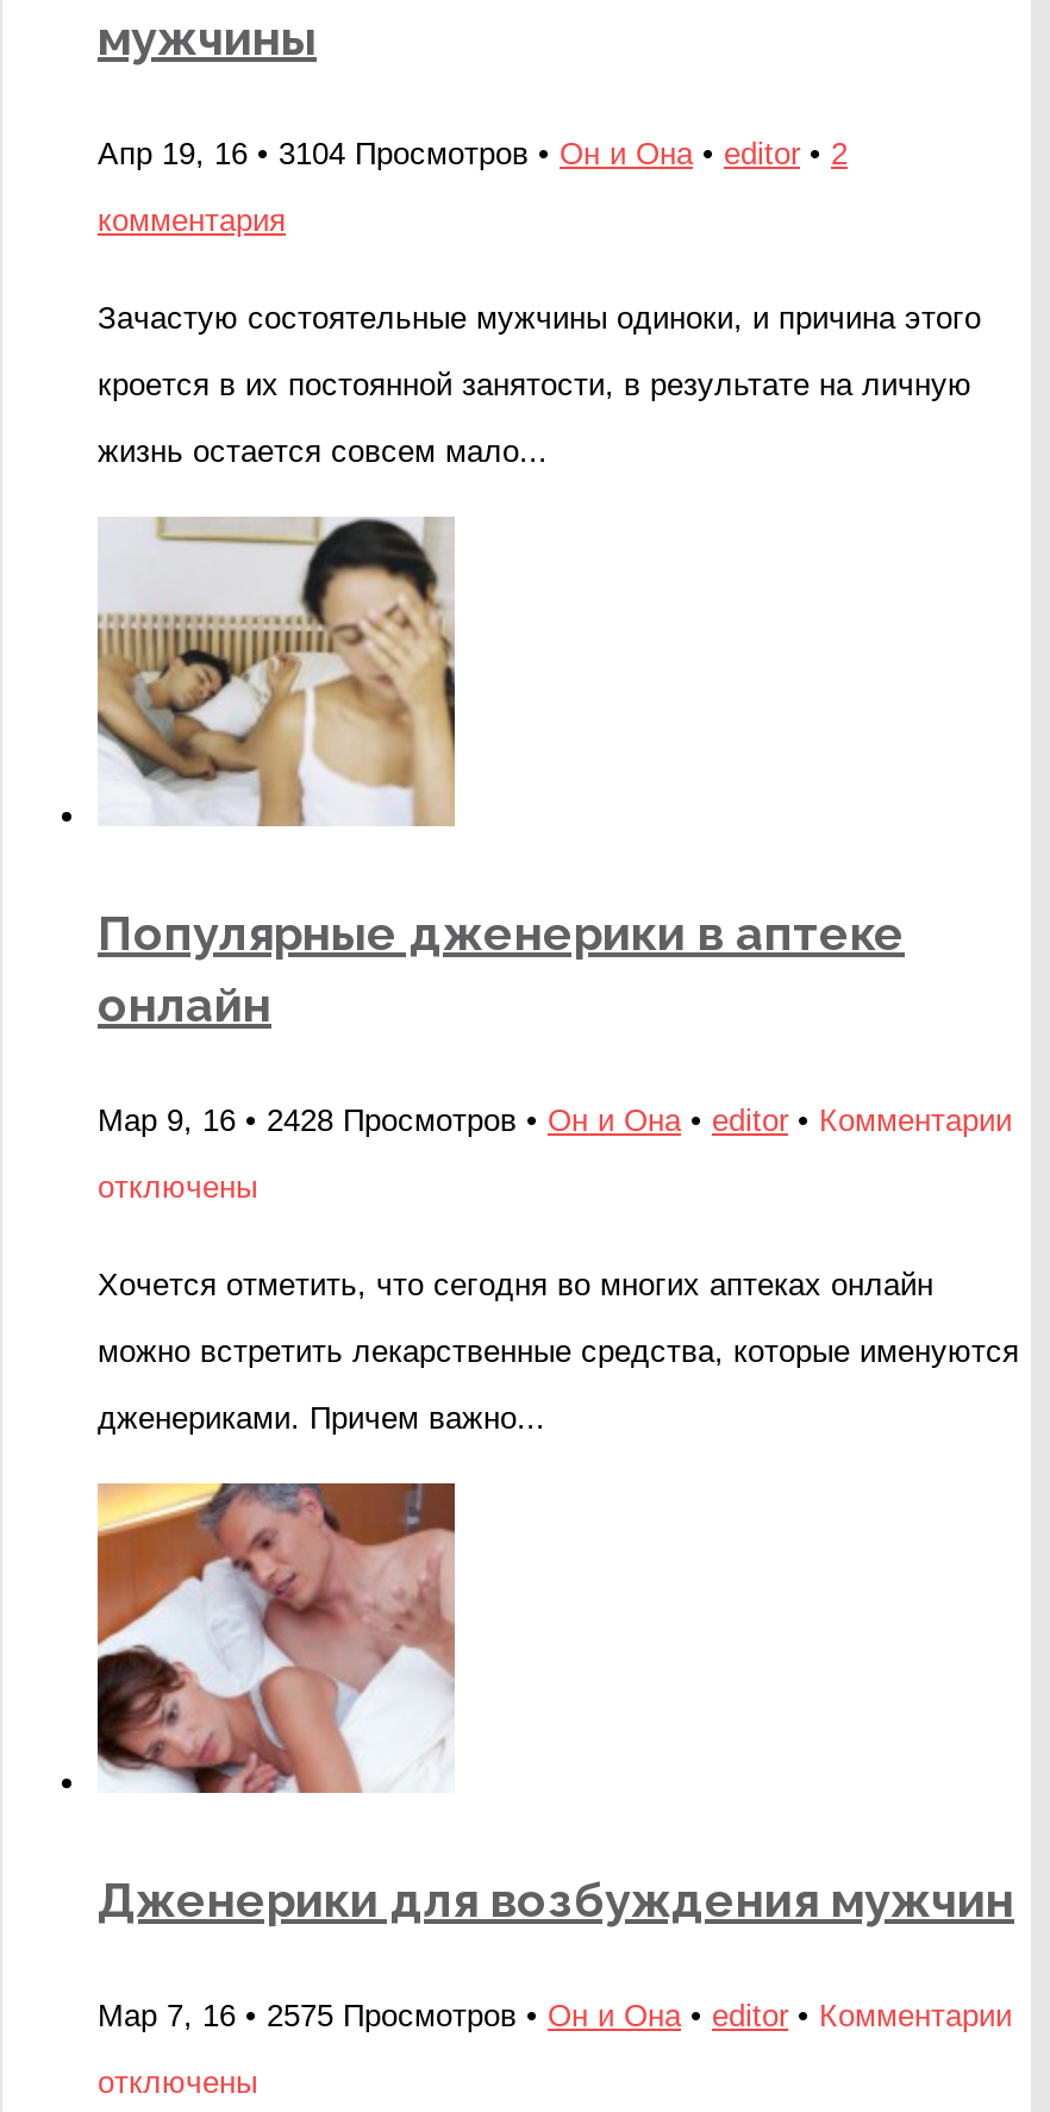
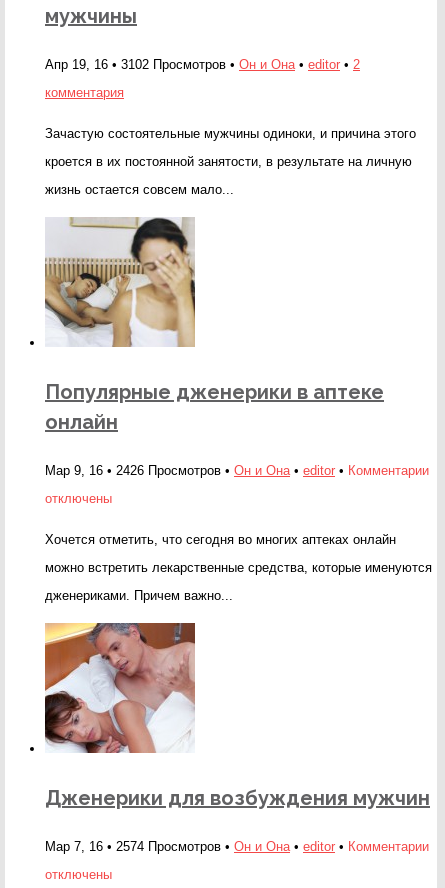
- Апр 19, 16 • 3104 Просмотров • Он и Она • editor • 2
+ Апр 19, 16 • 3102 Просмотров • Он и Она • editor • 2

- Мар 9, 16 • 2428 Просмотров • Он и Она • editor • Комментарии к
+ Мар 9, 16 • 2426 Просмотров • Он и Она • editor • Комментарии к

- Мар 7, 16 • 2575 Просмотров • Он и Она • editor • Комментарии к
+ Мар 7, 16 • 2574 Просмотров • Он и Она • editor • Комментарии к
